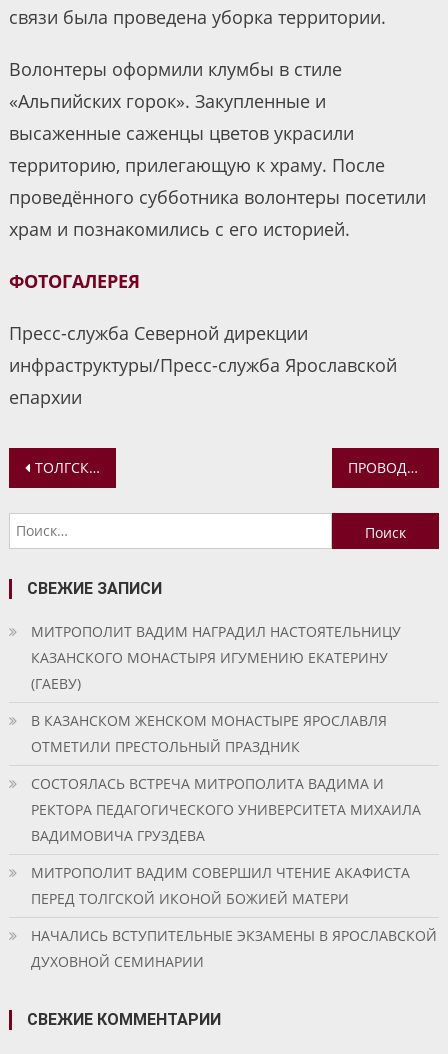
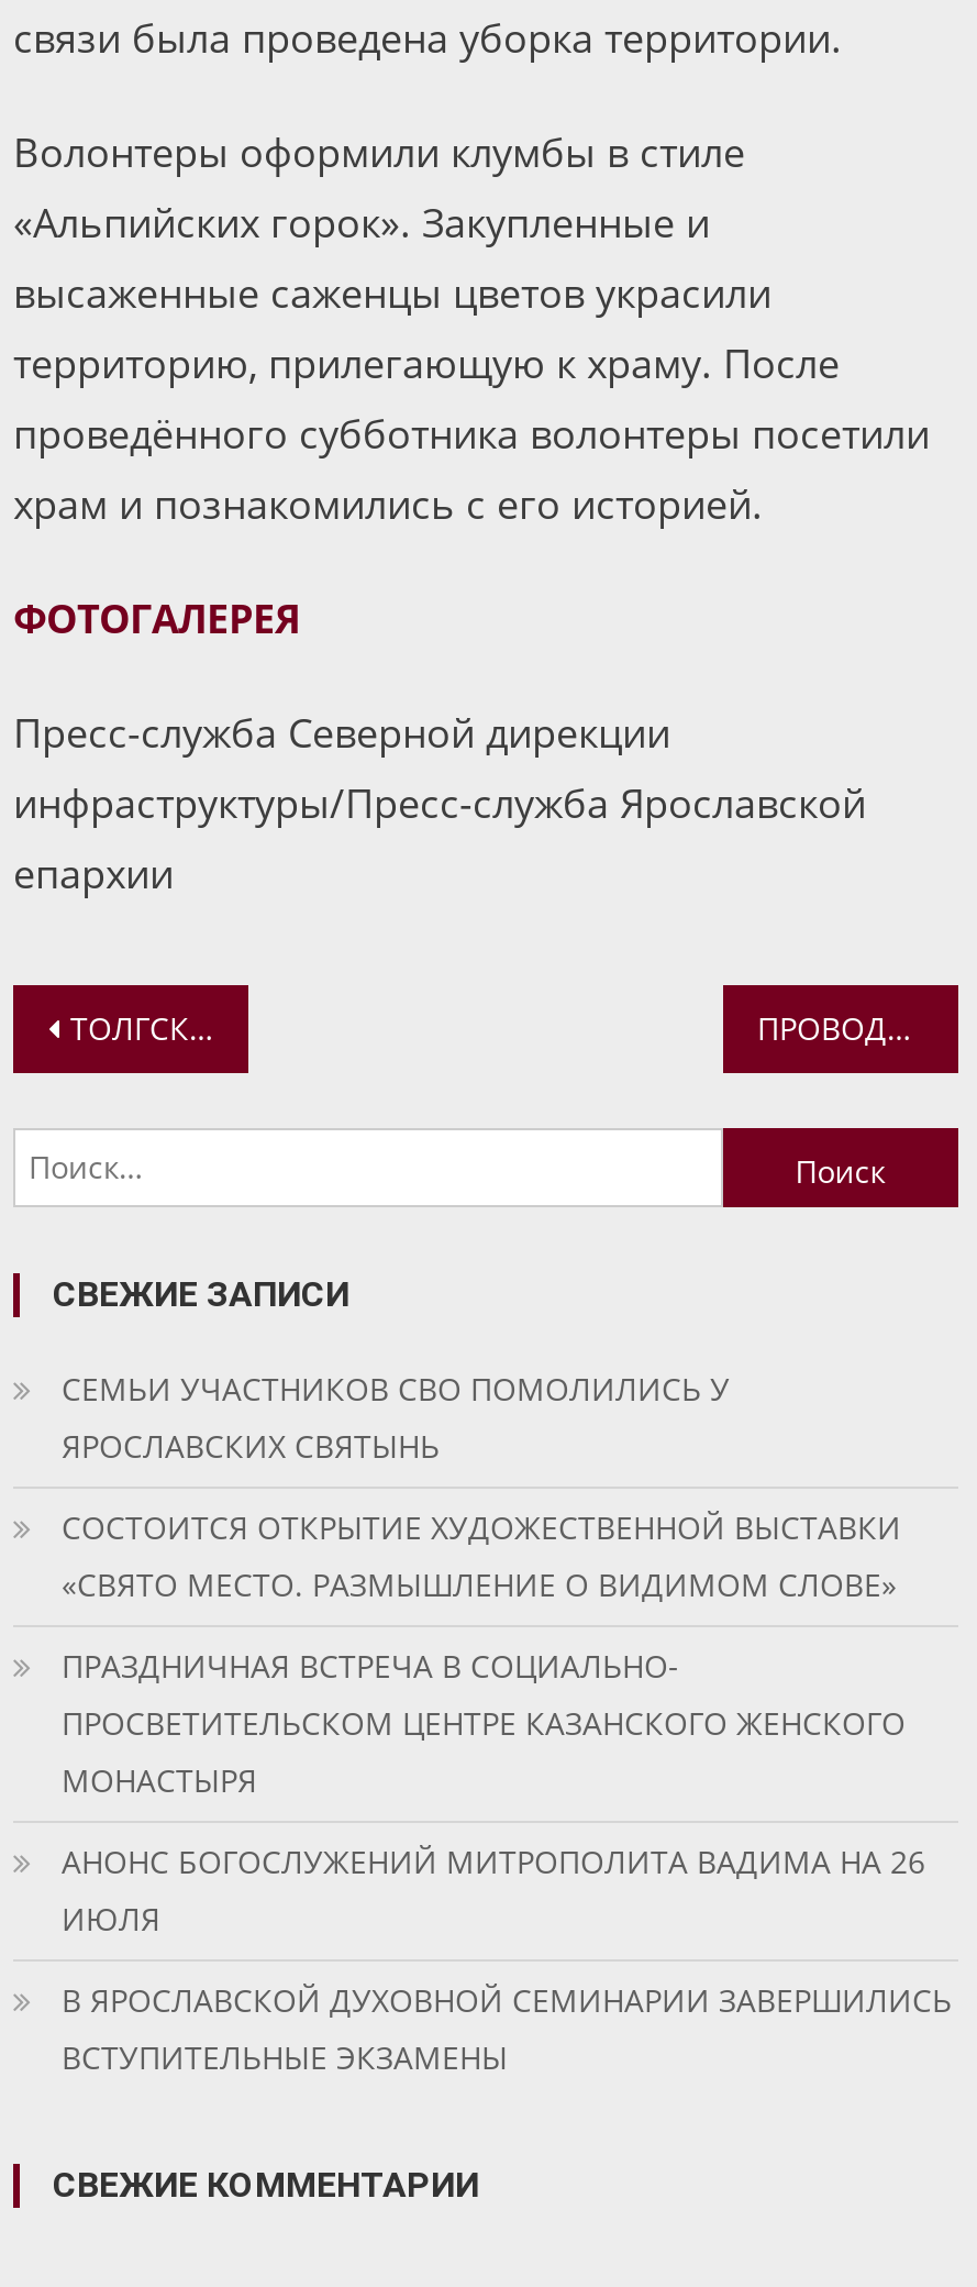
- МИТРОПОЛИТ ВАДИМ НАГРАДИЛ НАСТОЯТЕЛЬНИЦУ
- КАЗАНСКОГО МОНАСТЫРЯ ИГУМЕНИЮ ЕКАТЕРИНУ
- (ГАЕВУ)
+ СЕМЬИ УЧАСТНИКОВ СВО ПОМОЛИЛИСЬ У
+ ЯРОСЛАВСКИХ СВЯТЫНЬ

- В КАЗАНСКОМ ЖЕНСКОМ МОНАСТЫРЕ ЯРОСЛАВЛЯ
- ОТМЕТИЛИ ПРЕСТОЛЬНЫЙ ПРАЗДНИК
+ СОСТОИТСЯ ОТКРЫТИЕ ХУДОЖЕСТВЕННОЙ ВЫСТАВКИ
+ «СВЯТО МЕСТО. РАЗМЫШЛЕНИЕ О ВИДИМОМ СЛОВЕ»

- СОСТОЯЛАСЬ ВСТРЕЧА МИТРОПОЛИТА ВАДИМА И
- РЕКТОРА ПЕДАГОГИЧЕСКОГО УНИВЕРСИТЕТА МИХАИЛА
- ВАДИМОВИЧА ГРУЗДЕВА
+ ПРАЗДНИЧНАЯ ВСТРЕЧА В СОЦИАЛЬНО-
+ ПРОСВЕТИТЕЛЬСКОМ ЦЕНТРЕ КАЗАНСКОГО ЖЕНСКОГО
+ МОНАСТЫРЯ

- МИТРОПОЛИТ ВАДИМ СОВЕРШИЛ ЧТЕНИЕ АКАФИСТА
- ПЕРЕД ТОЛГСКОЙ ИКОНОЙ БОЖИЕЙ МАТЕРИ
+ АНОНС БОГОСЛУЖЕНИЙ МИТРОПОЛИТА ВАДИМА НА 26
+ ИЮЛЯ

- НАЧАЛИСЬ ВСТУПИТЕЛЬНЫЕ ЭКЗАМЕНЫ В ЯРОСЛАВСКОЙ
- ДУХОВНОЙ СЕМИНАРИИ
+ В ЯРОСЛАВСКОЙ ДУХОВНОЙ СЕМИНАРИИ ЗАВЕРШИЛИСЬ
+ ВСТУПИТЕЛЬНЫЕ ЭКЗАМЕНЫ
